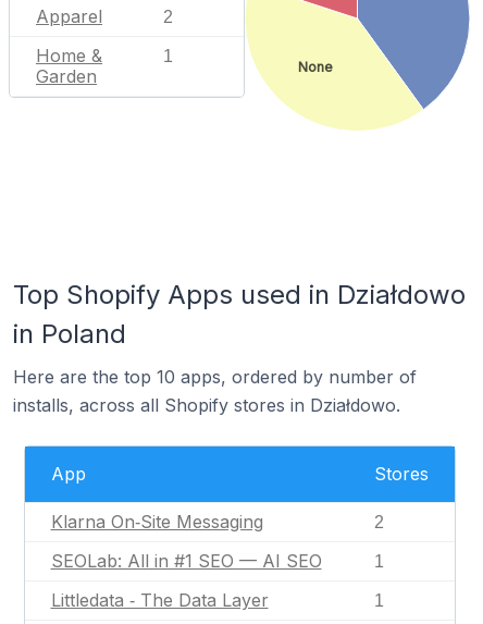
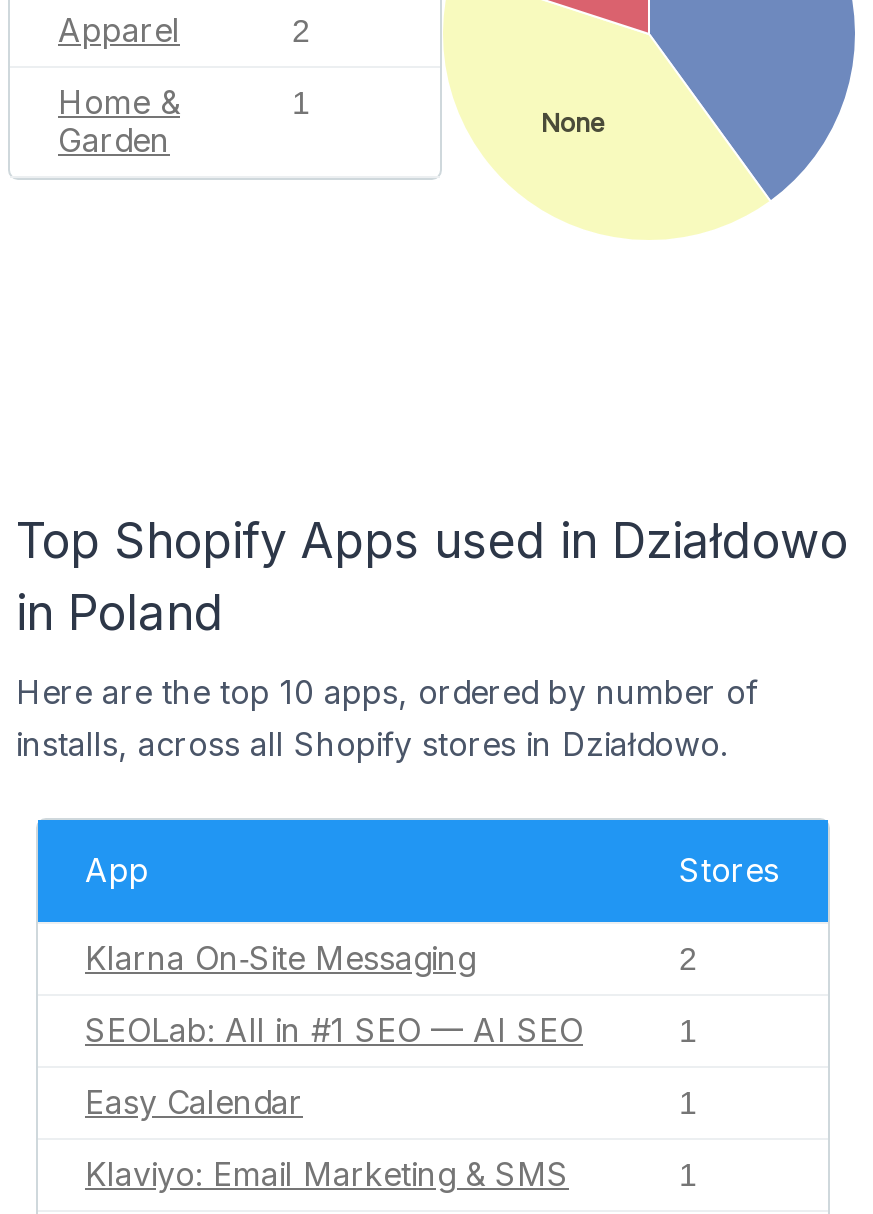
- Littledata ‑ The Data Layer
+ Easy Calendar
+ 1
+ Klaviyo: Email Marketing & SMS
